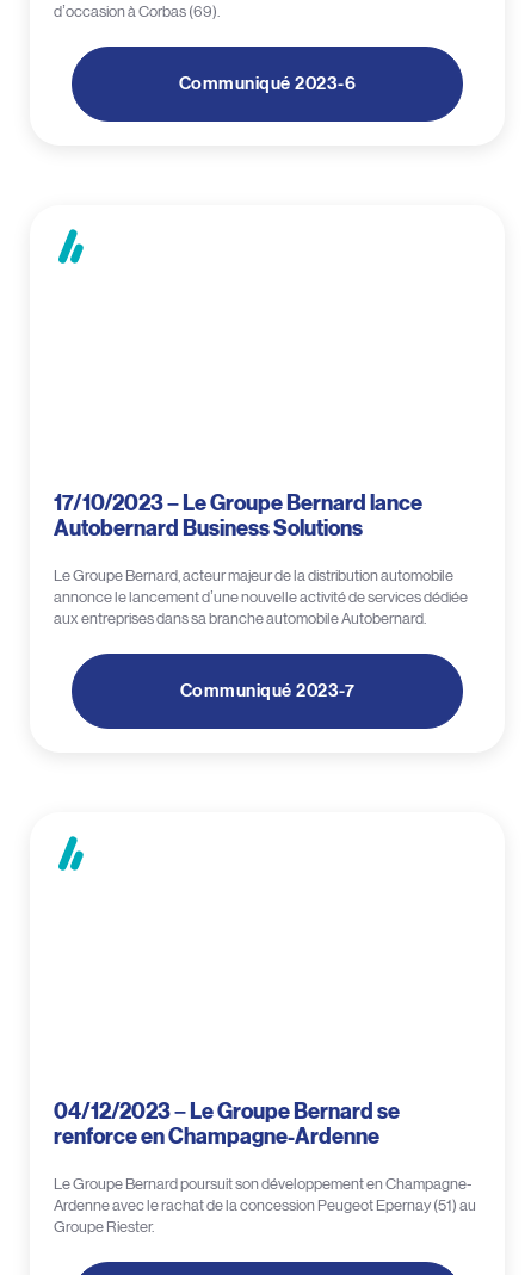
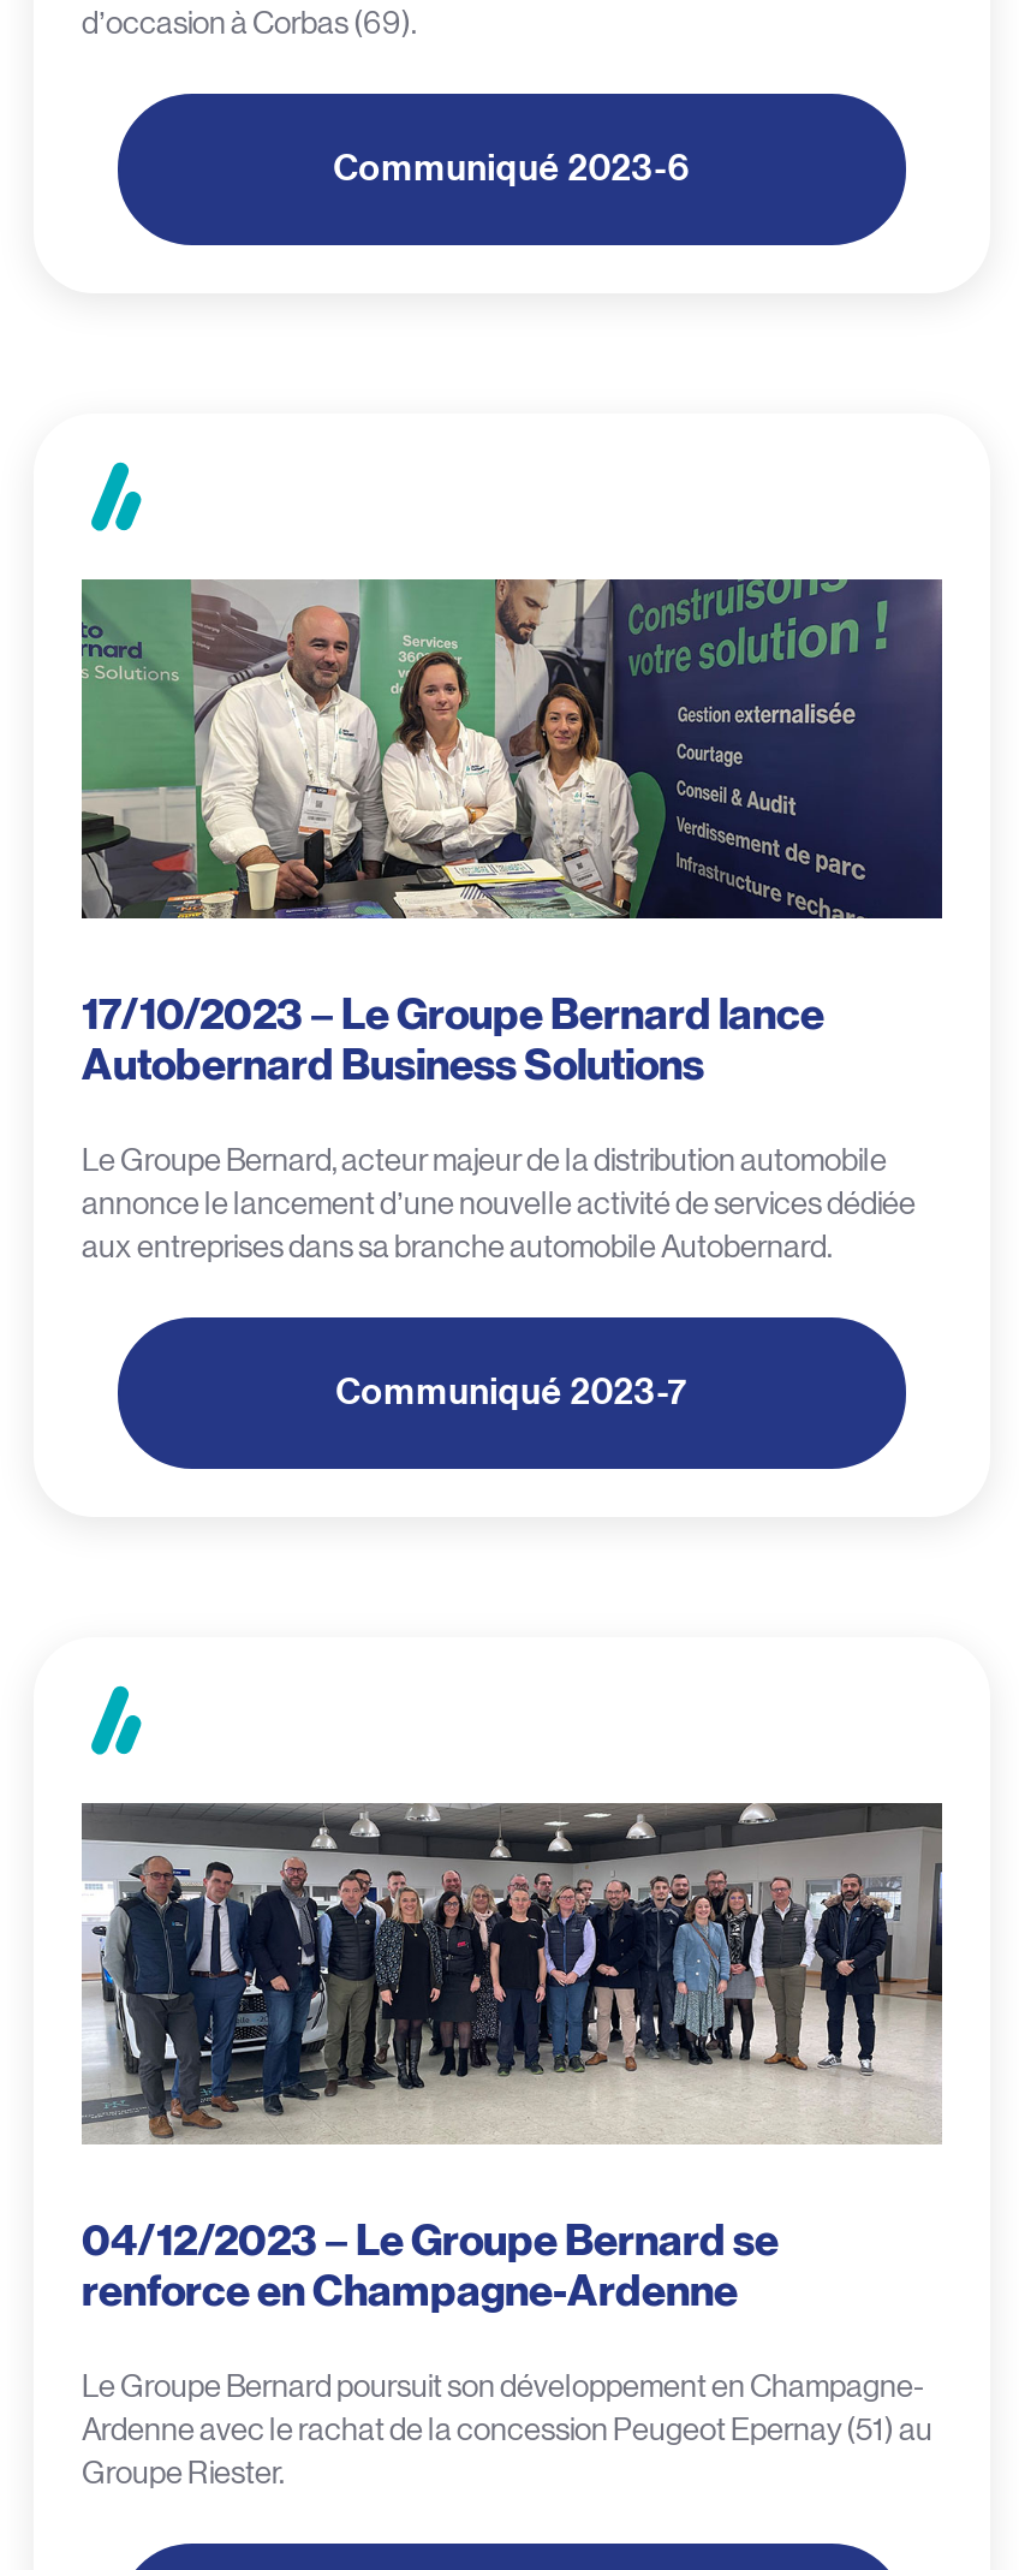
+ [image]

+ [image]
